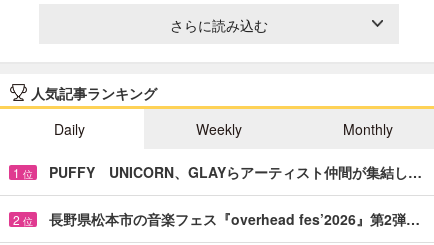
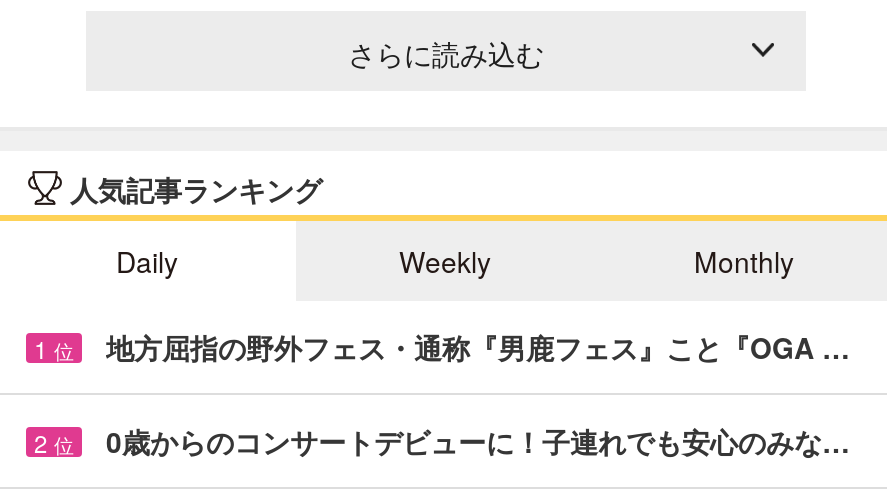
- PUFFY UNICORN、GLAYらアーティスト仲間が集結し…
+ 地方屈指の野外フェス・通称『男鹿フェス』こと『OGA …

- 長野県松本市の音楽フェス『overhead fes’2026』第2弾…
+ 0歳からのコンサートデビューに！子連れでも安心のみな…
